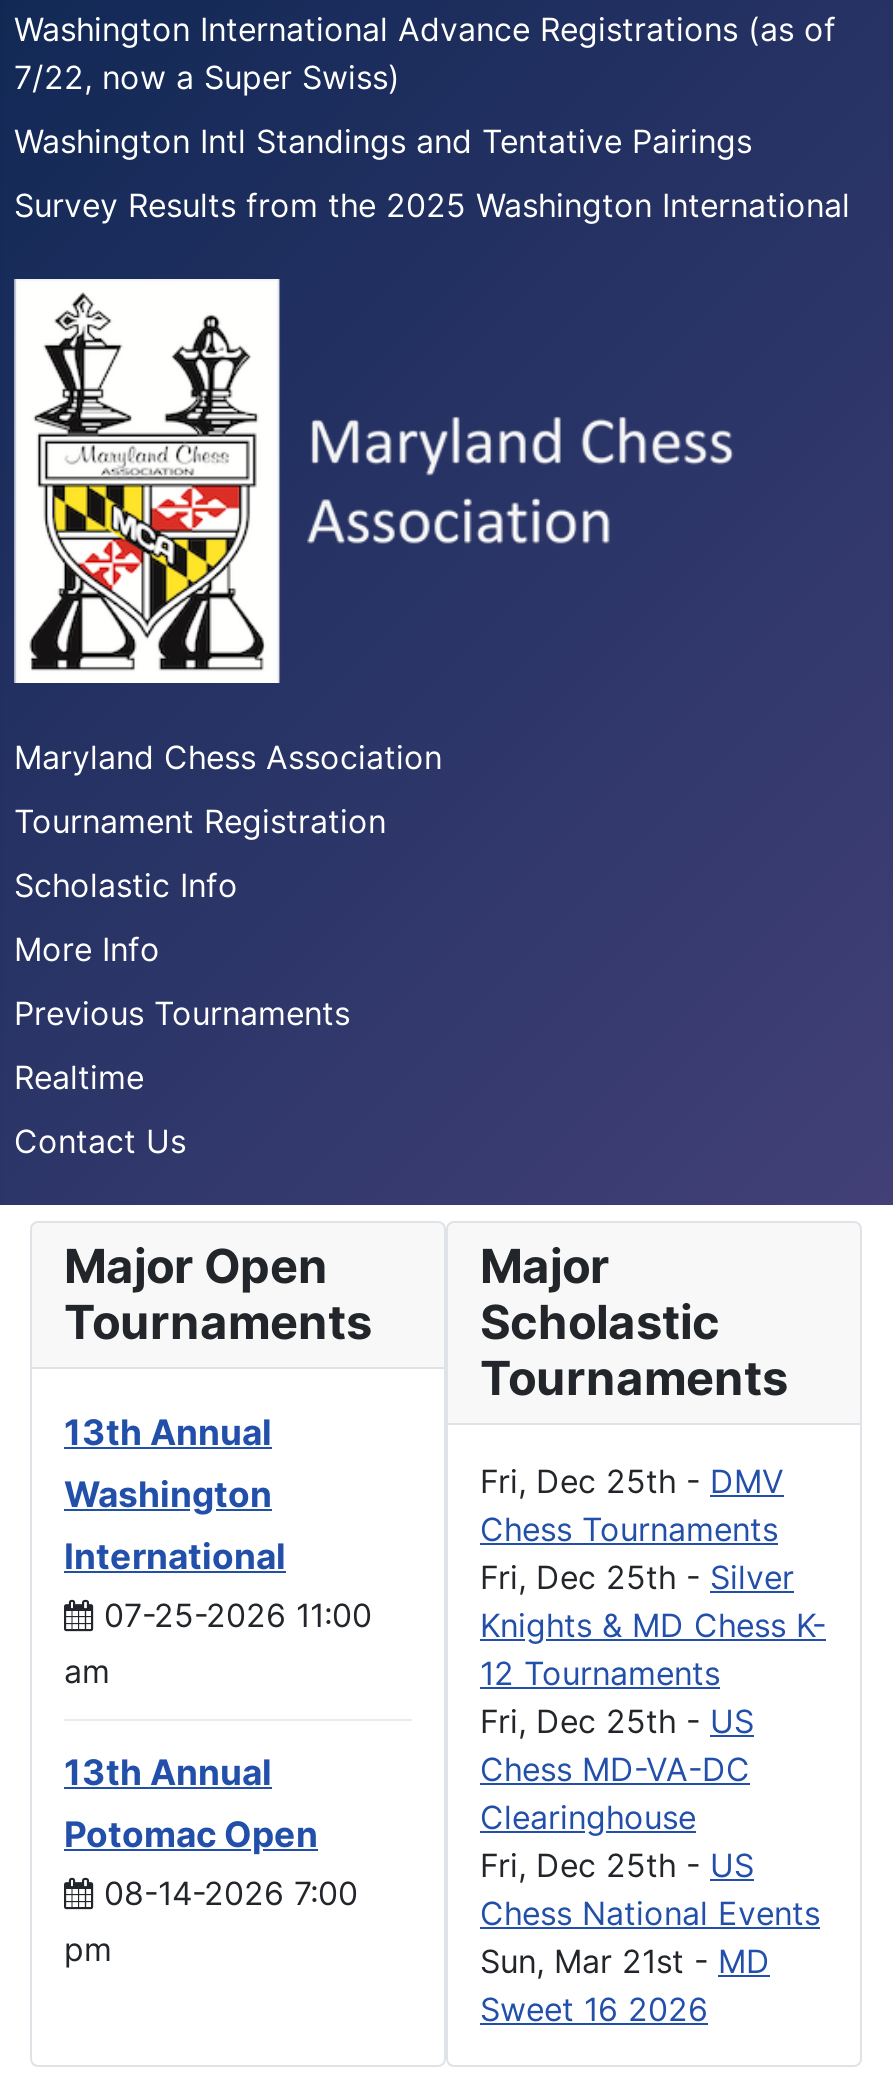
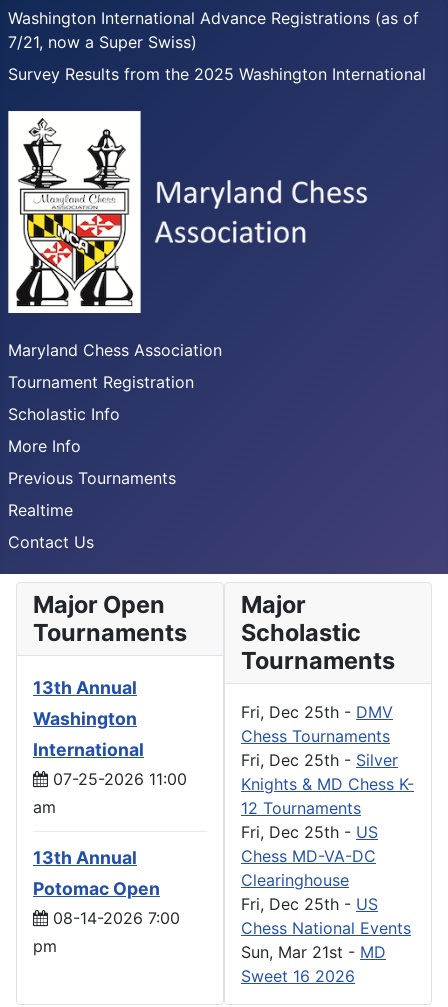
- 7/22, now a Super Swiss)
- Washington Intl Standings and Tentative Pairings
+ 7/21, now a Super Swiss)
